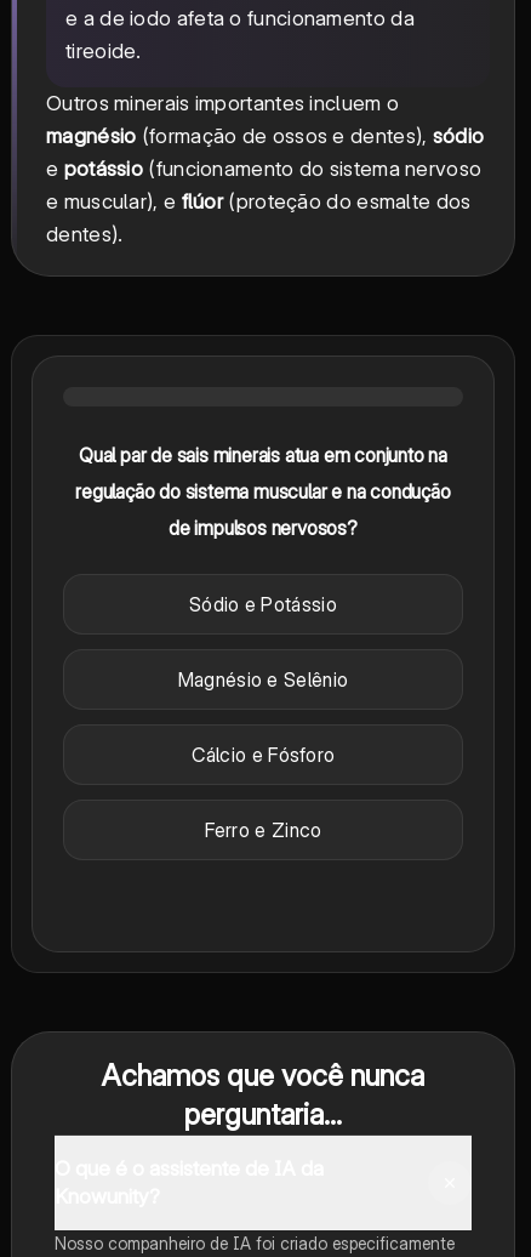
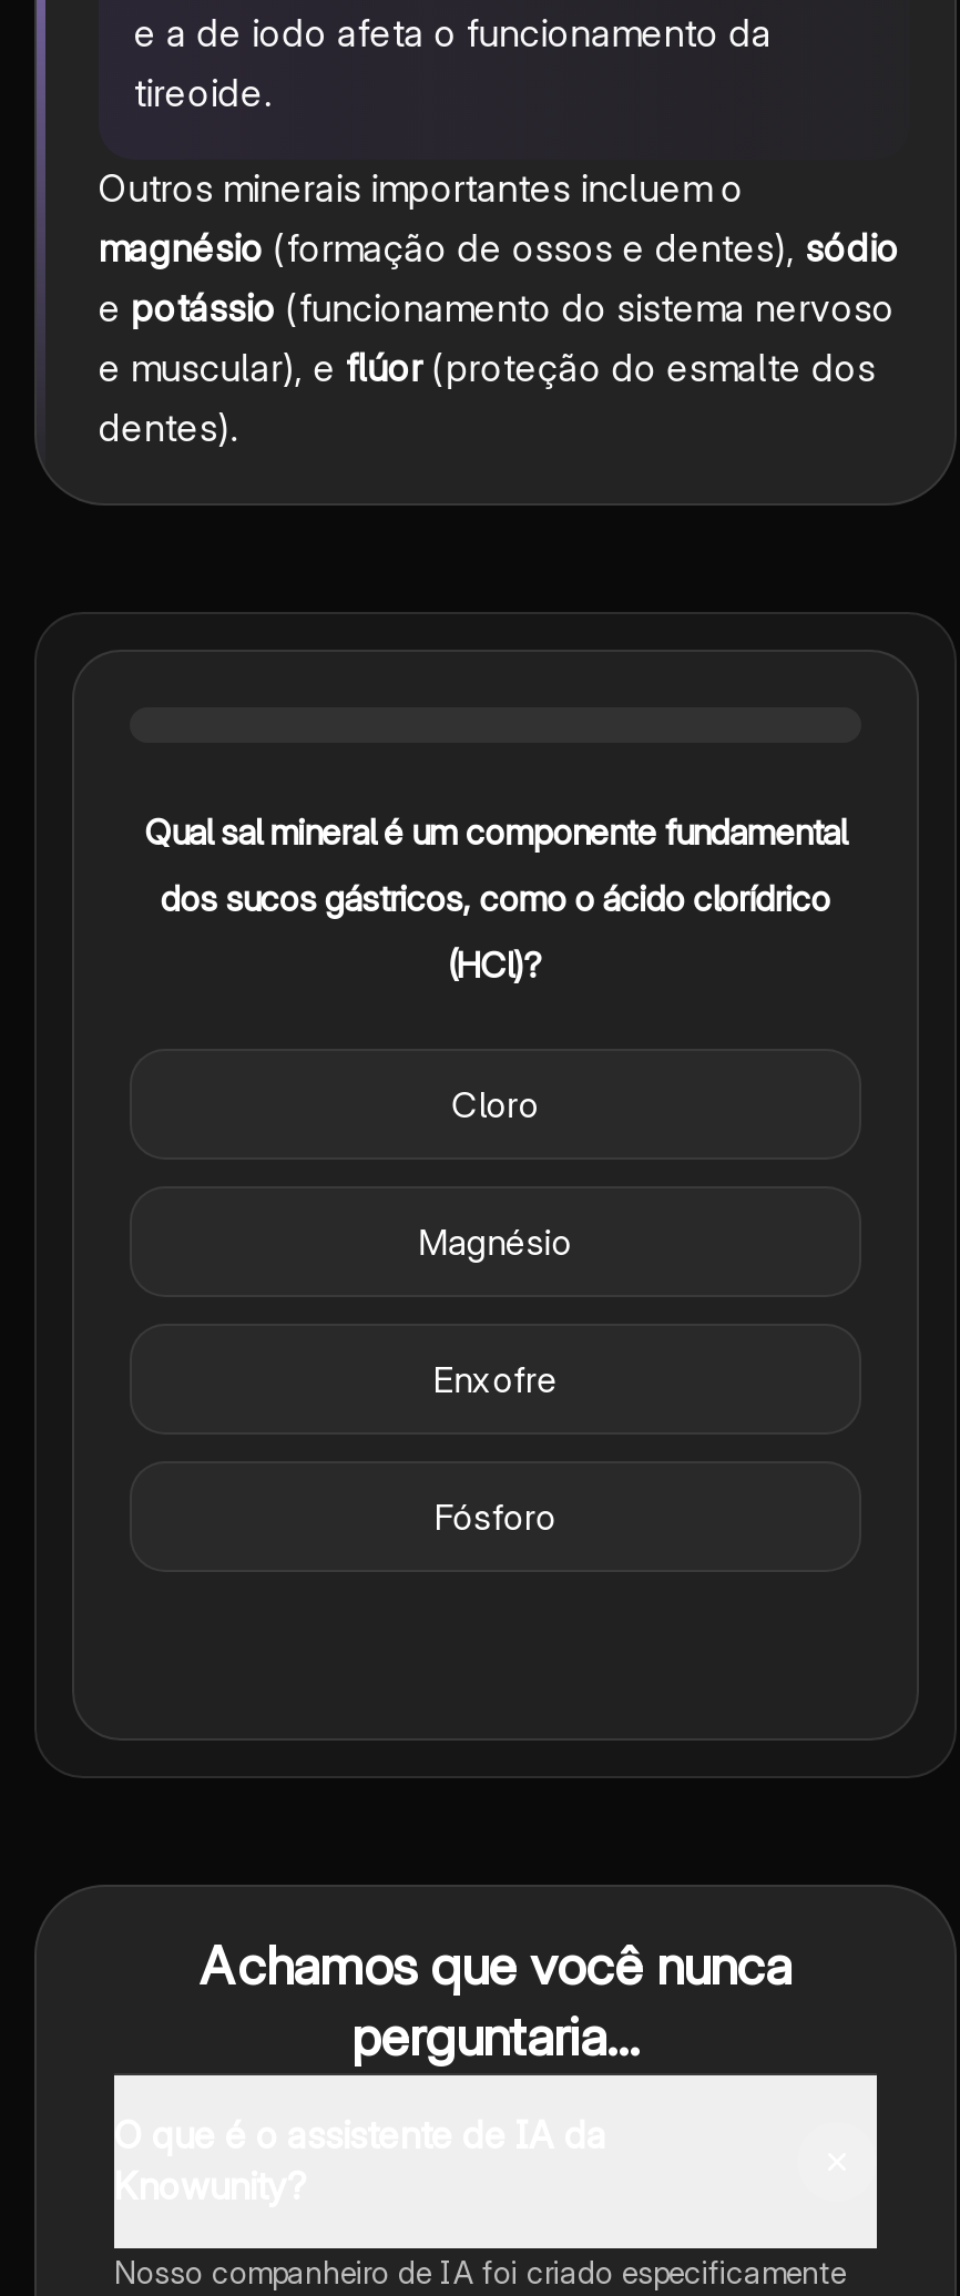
- Qual par de sais minerais atua em conjunto na
+ Qual sal mineral é um componente fundamental

- regulação do sistema muscular e na condução
+ dos sucos gástricos, como o ácido clorídrico

- de impulsos nervosos?
+ (HCl)?

- Sódio e Potássio
+ Cloro

- Magnésio e Selênio
+ Magnésio

- Cálcio e Fósforo
+ Enxofre

- Ferro e Zinco
+ Fósforo
